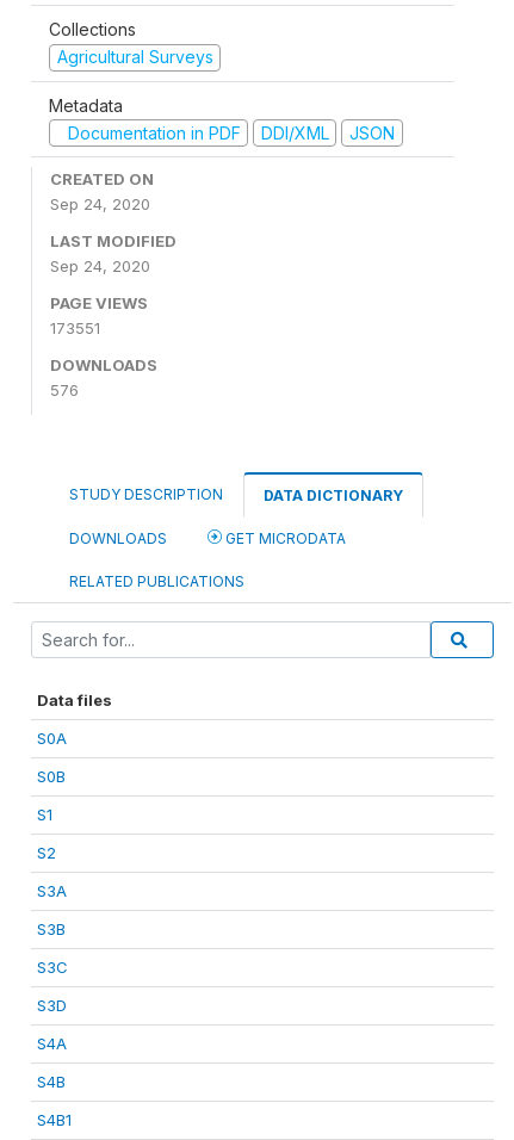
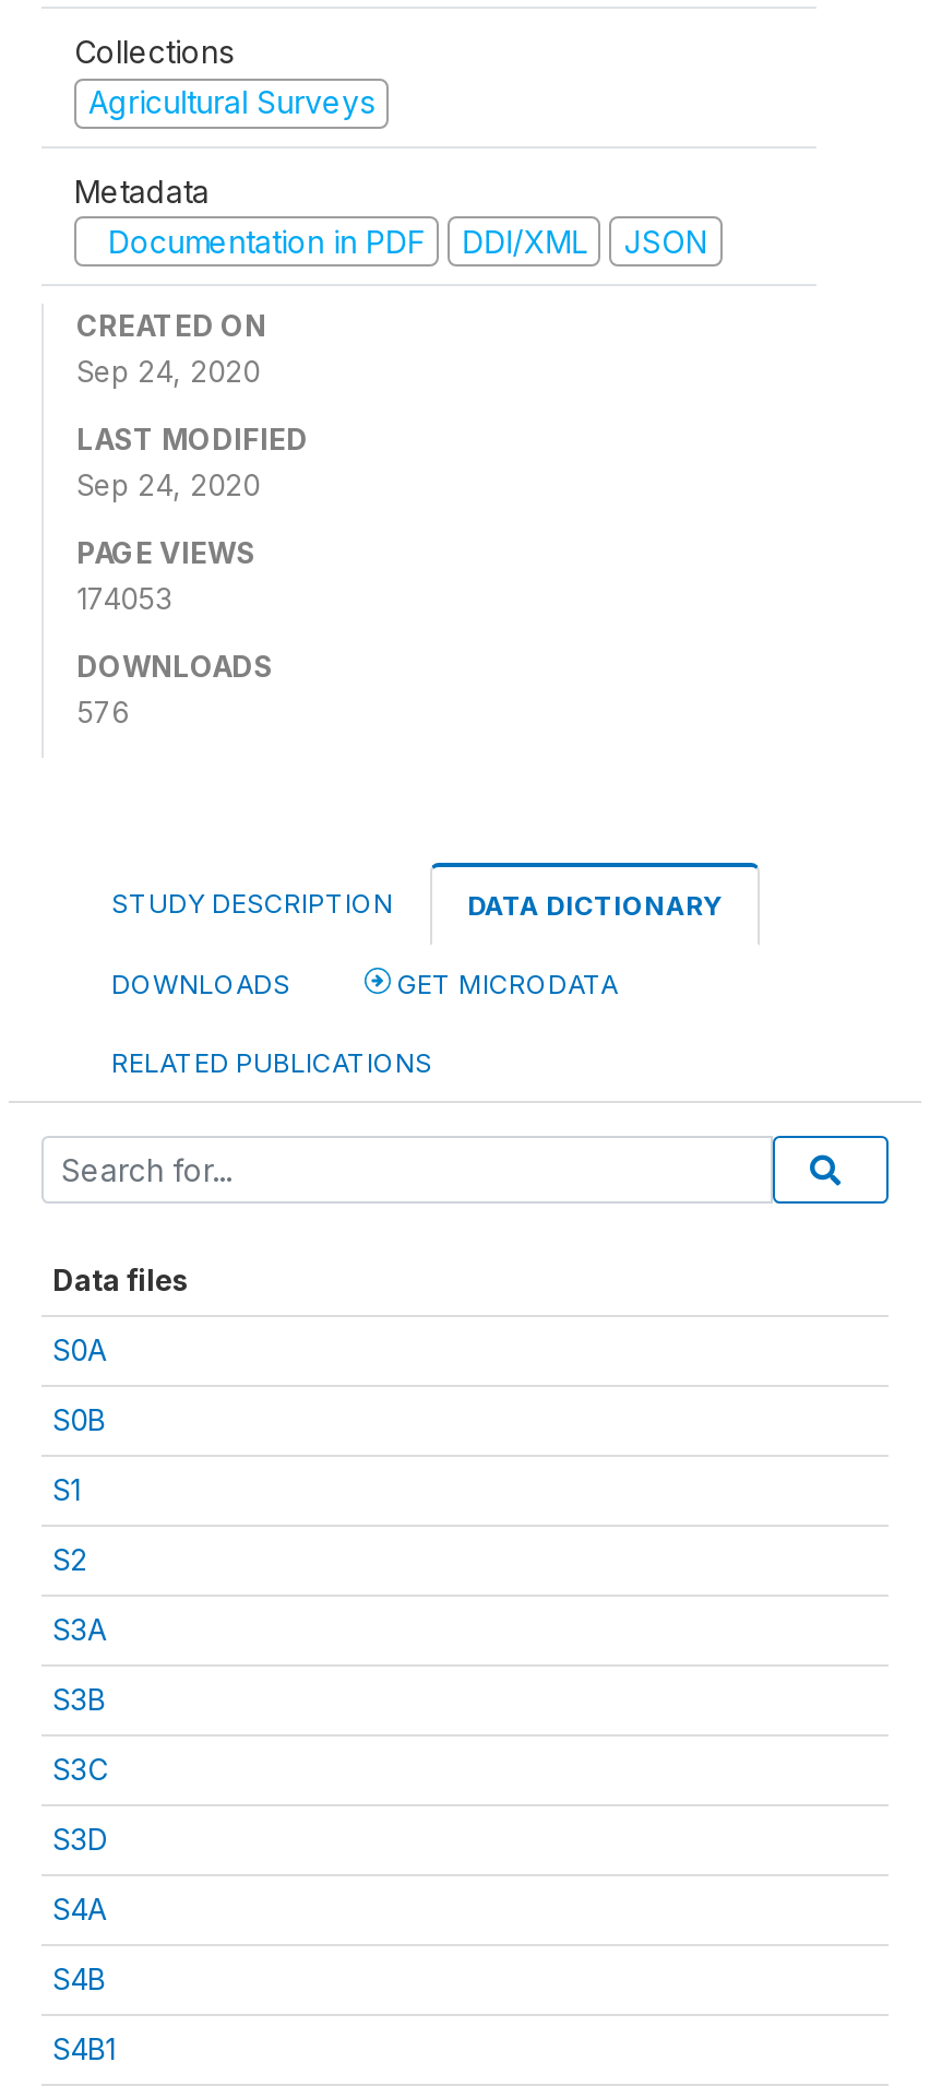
- 173551
+ 174053
